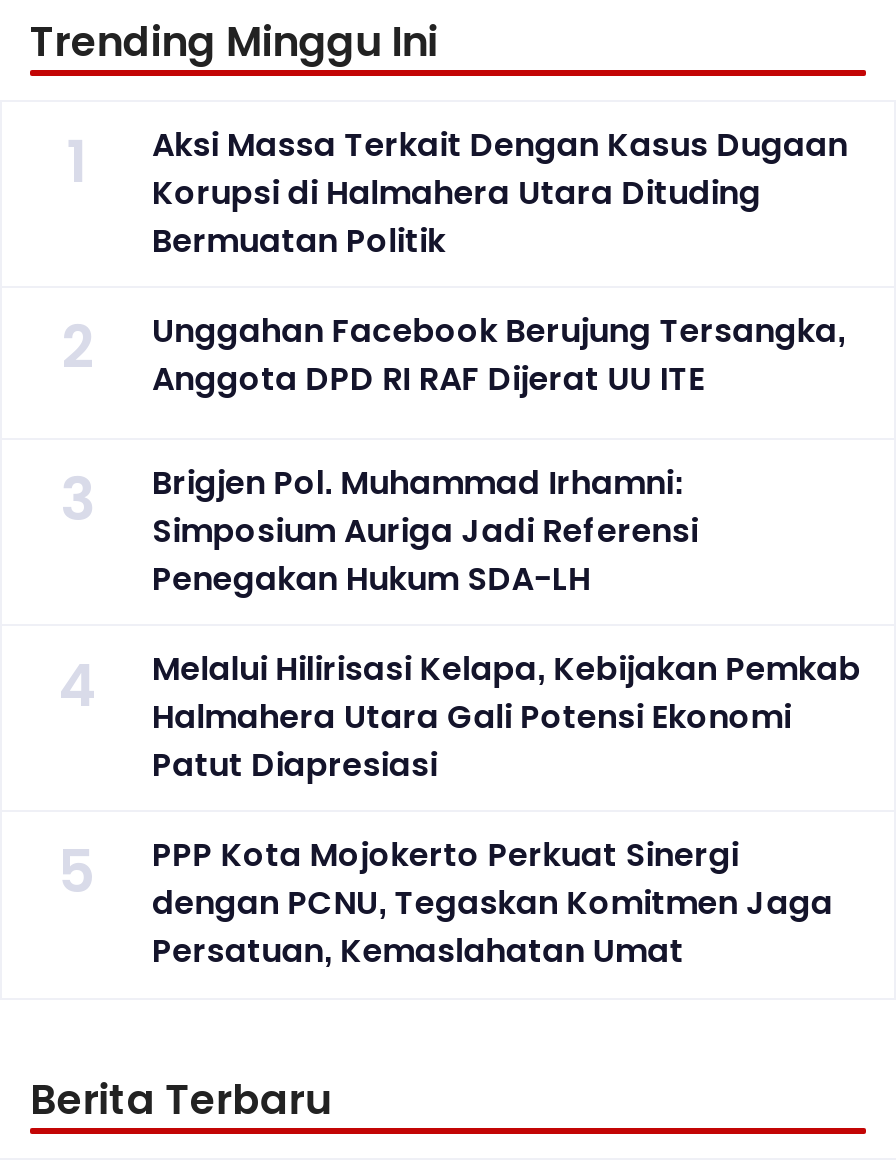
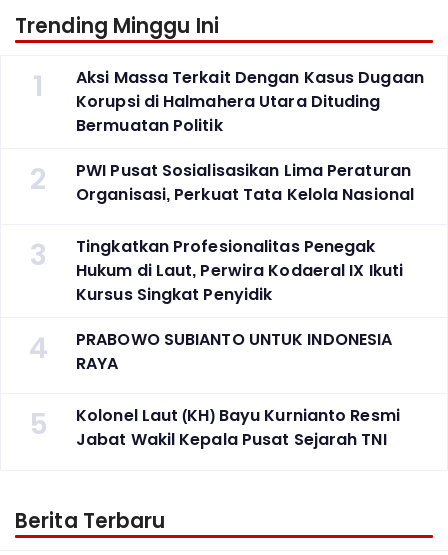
- Unggahan Facebook Berujung Tersangka,
- Anggota DPD RI RAF Dijerat UU ITE
+ PWI Pusat Sosialisasikan Lima Peraturan
+ Organisasi, Perkuat Tata Kelola Nasional

- Brigjen Pol. Muhammad Irhamni:
- Simposium Auriga Jadi Referensi
- Penegakan Hukum SDA-LH
+ Tingkatkan Profesionalitas Penegak
+ Hukum di Laut, Perwira Kodaeral IX Ikuti
+ Kursus Singkat Penyidik

- Melalui Hilirisasi Kelapa, Kebijakan Pemkab
- Halmahera Utara Gali Potensi Ekonomi
- Patut Diapresiasi
+ PRABOWO SUBIANTO UNTUK INDONESIA
+ RAYA

- PPP Kota Mojokerto Perkuat Sinergi
- dengan PCNU, Tegaskan Komitmen Jaga
- Persatuan, Kemaslahatan Umat
+ Kolonel Laut (KH) Bayu Kurnianto Resmi
+ Jabat Wakil Kepala Pusat Sejarah TNI
